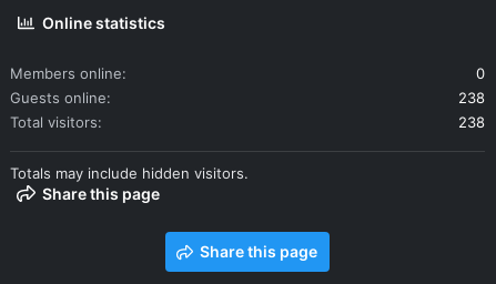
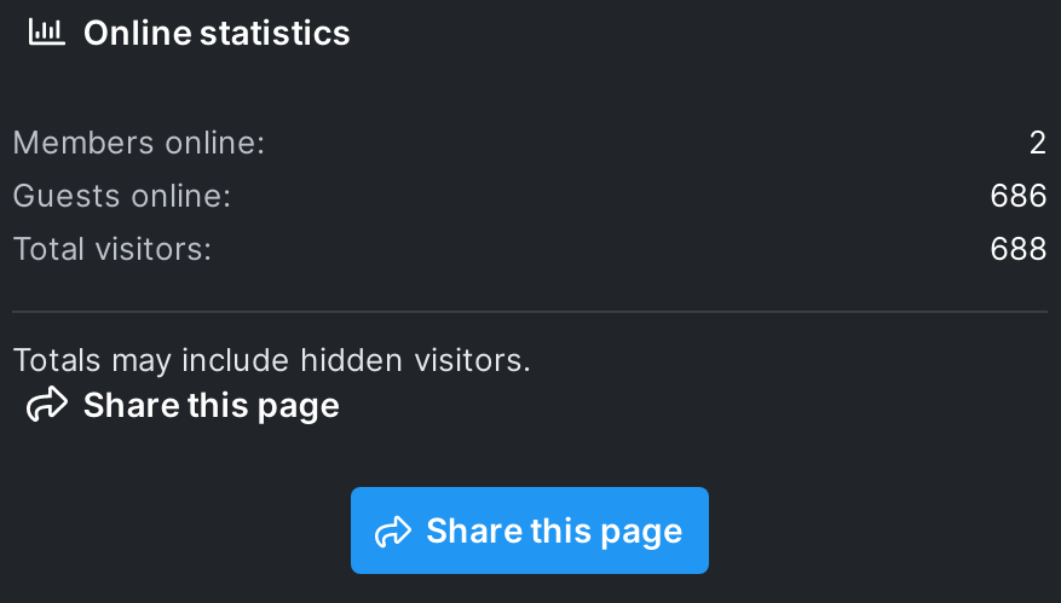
- 0
+ 2

- 238
+ 686

- 238
+ 688
